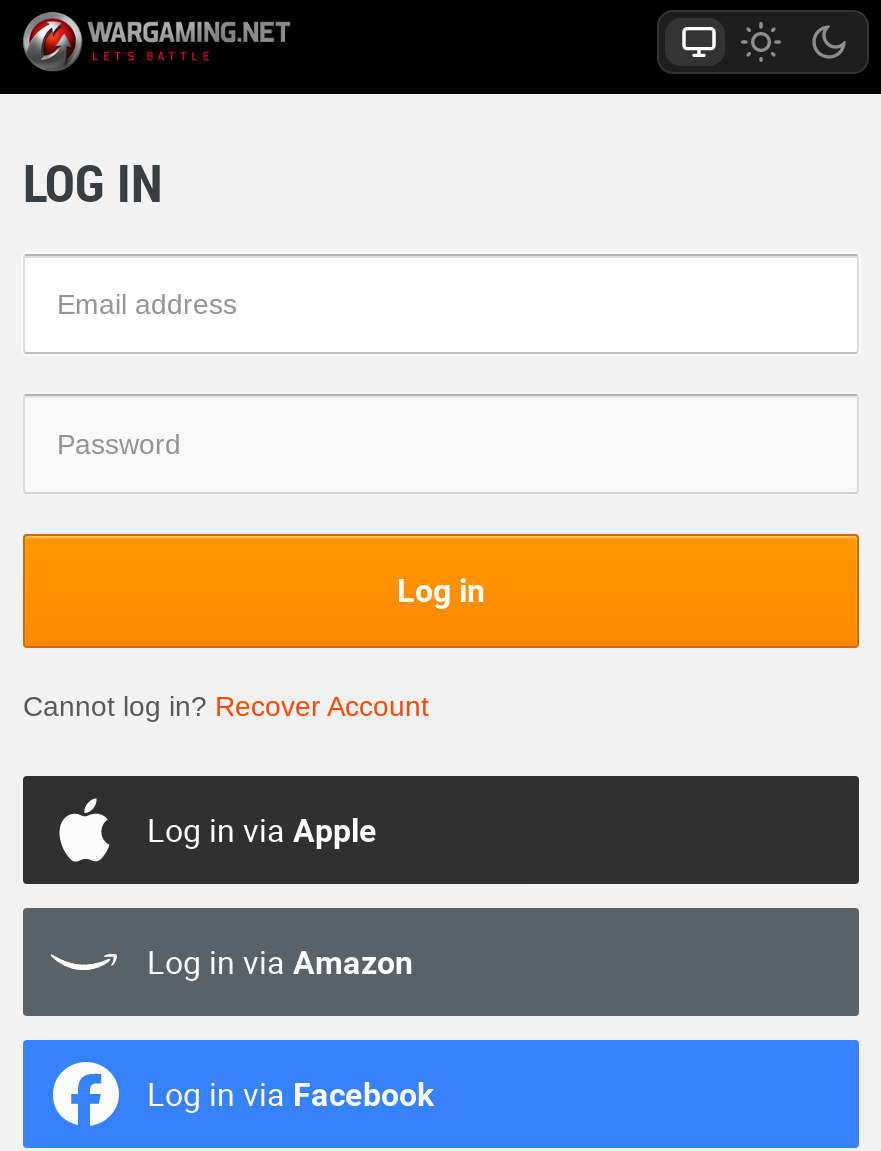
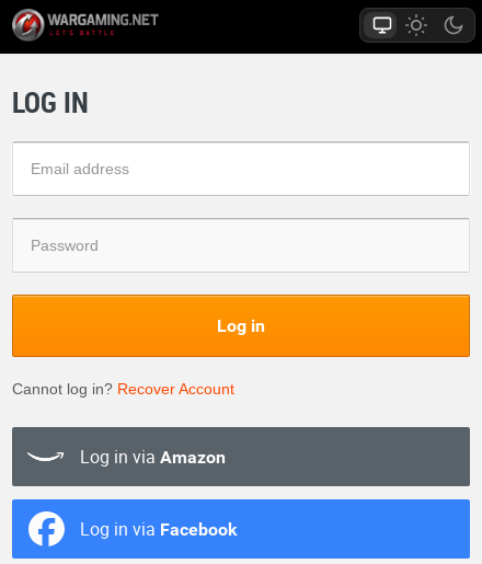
- Log in via Apple
